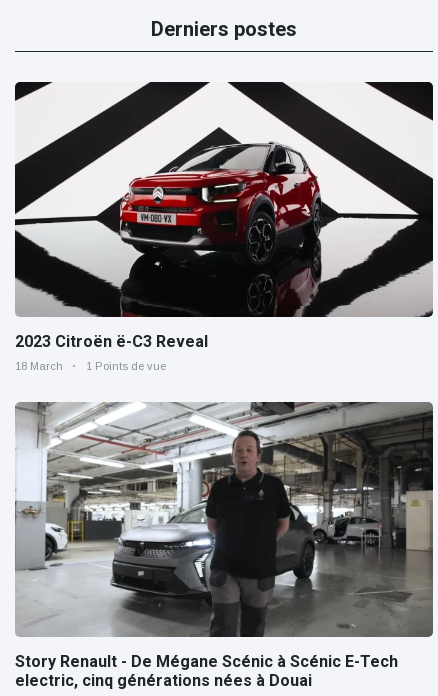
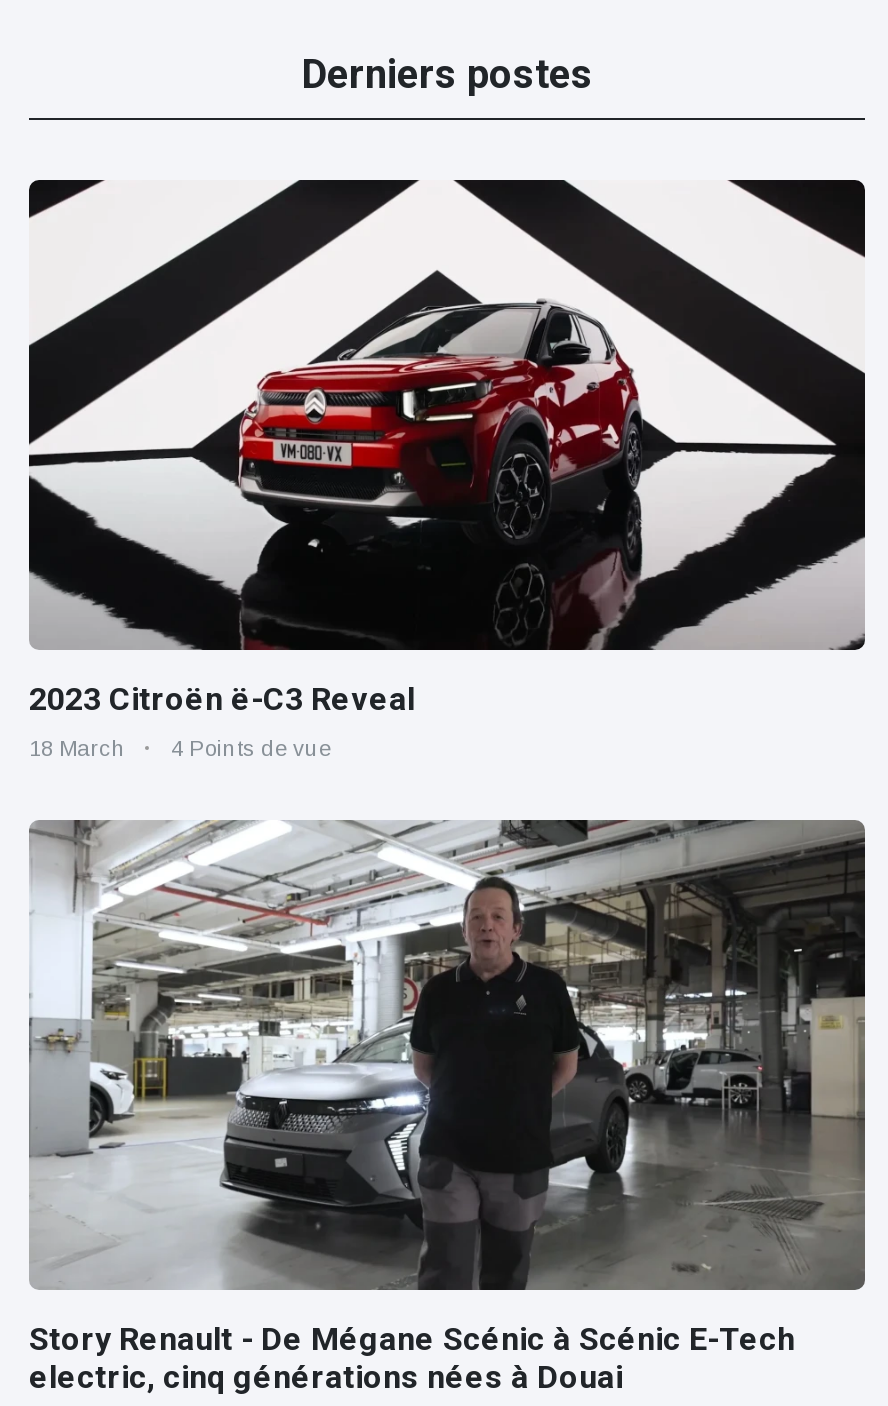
- 18 March 1 Points de vue
+ 18 March 4 Points de vue
